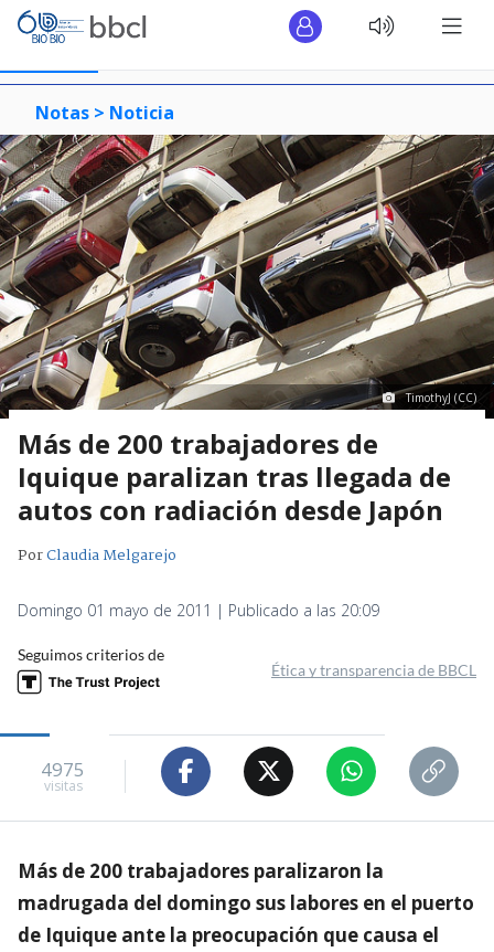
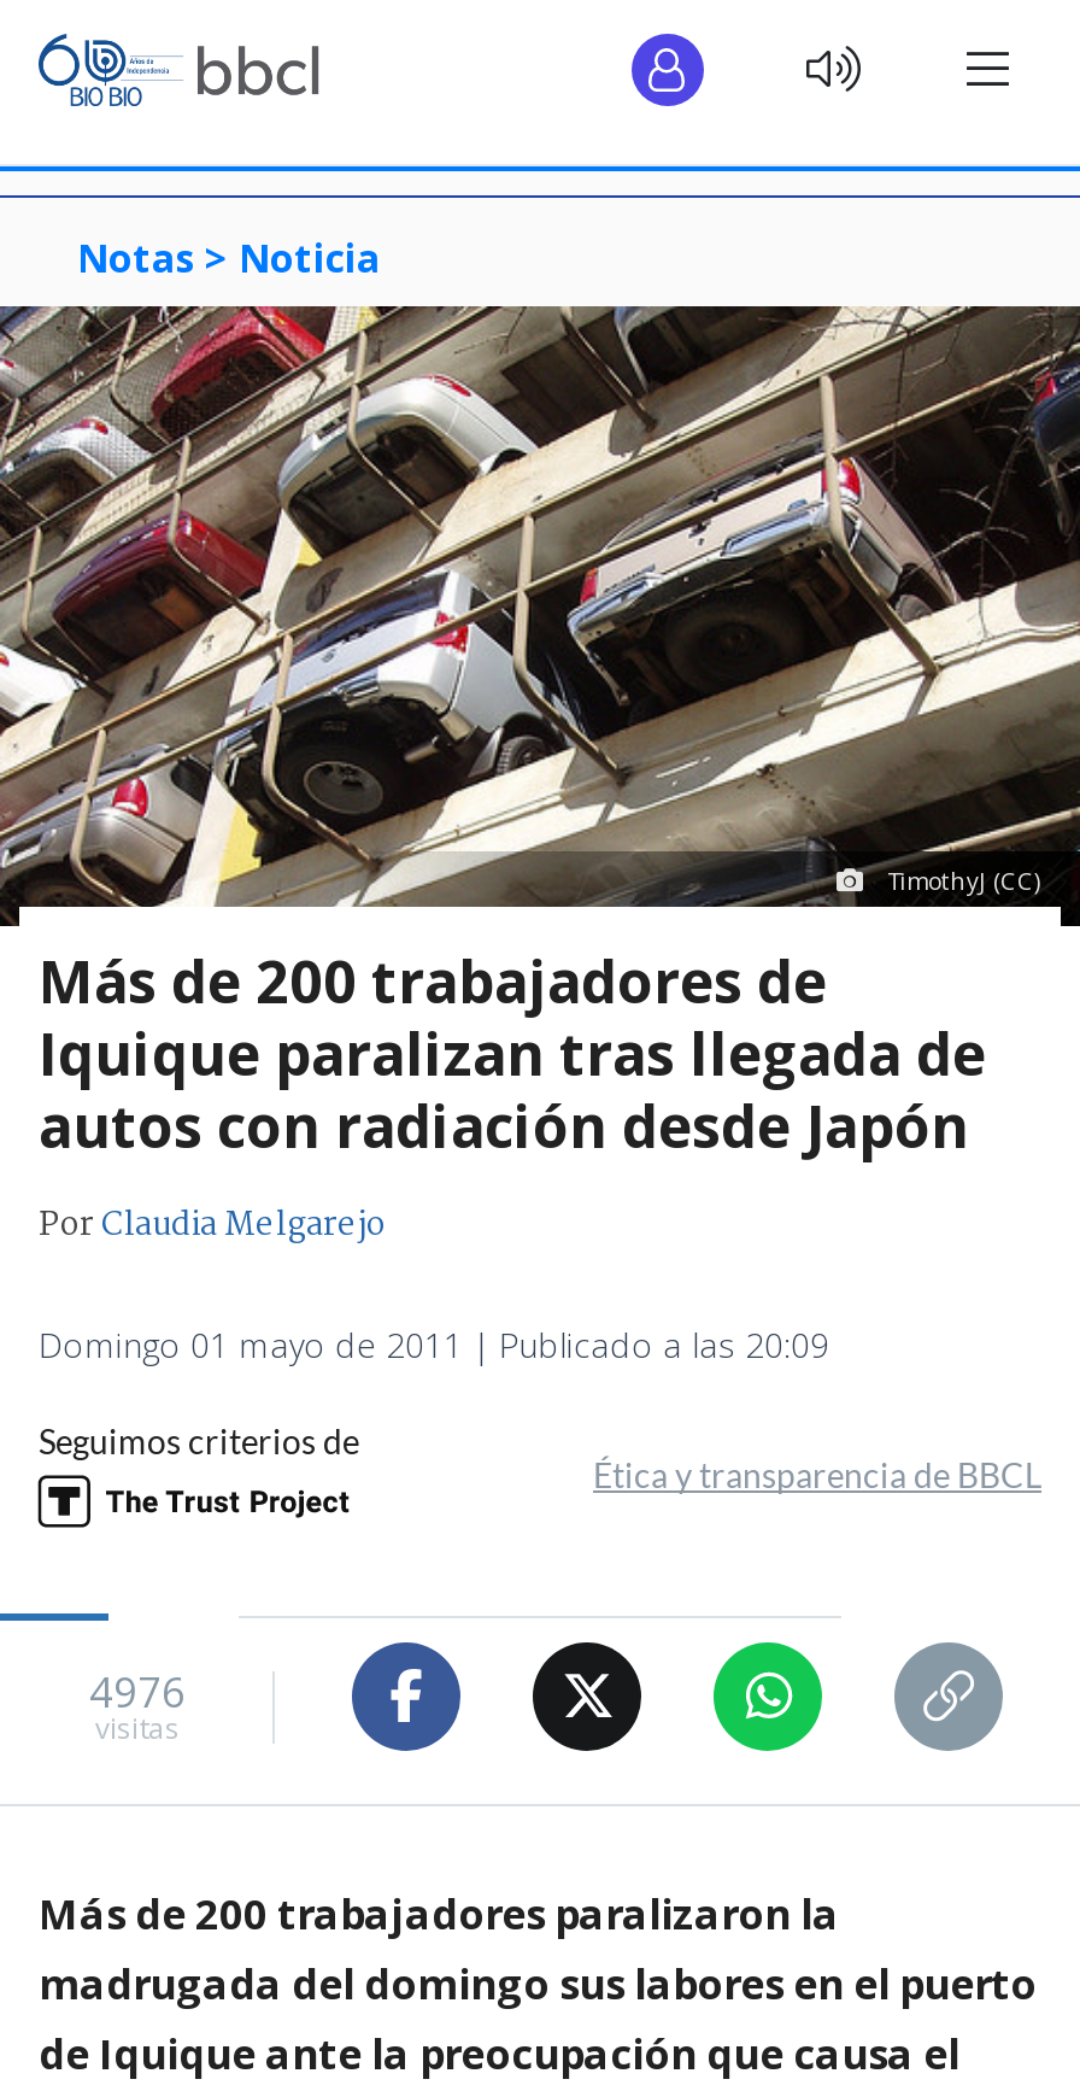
- 4975
+ 4976
